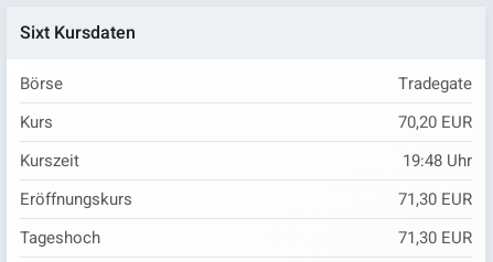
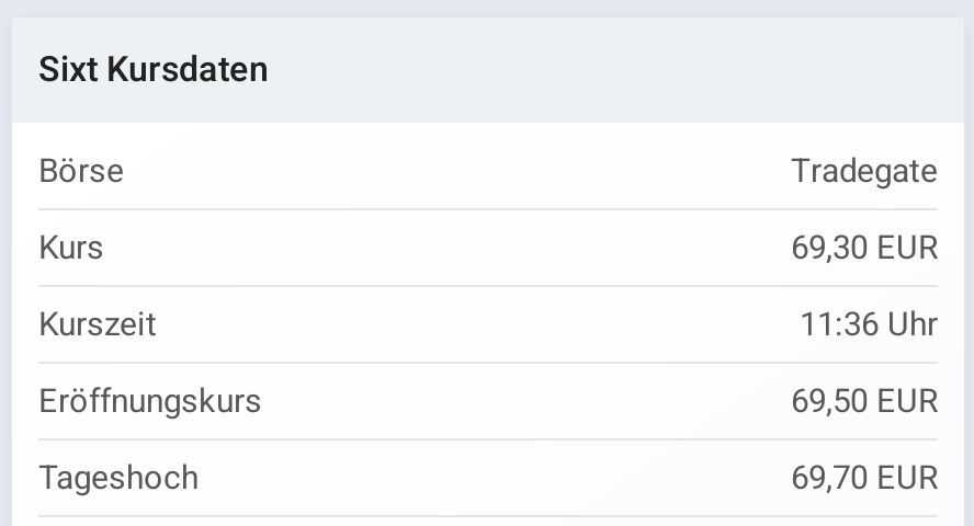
- 70,20 EUR
+ 69,30 EUR

- 19:48 Uhr
+ 11:36 Uhr

- 71,30 EUR
+ 69,50 EUR

- 71,30 EUR
+ 69,70 EUR
